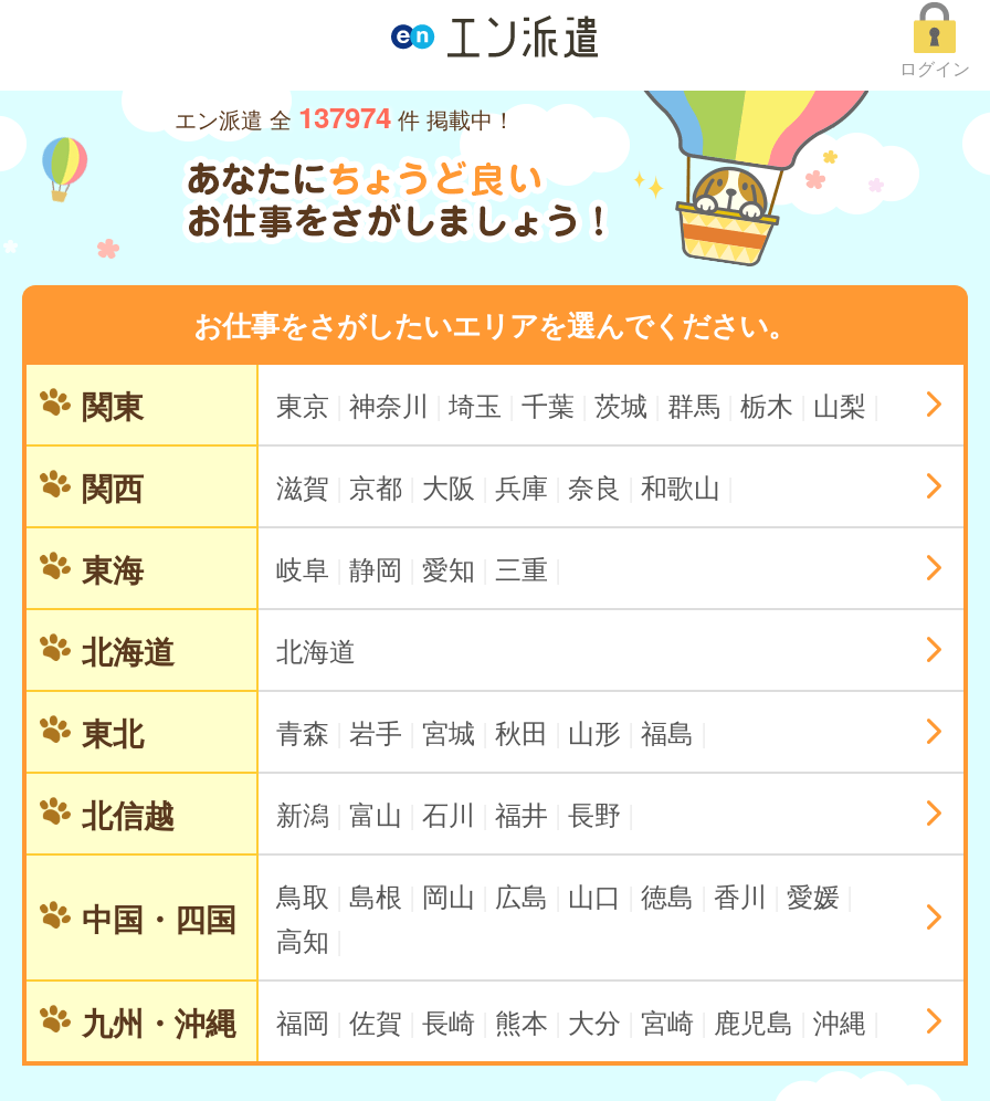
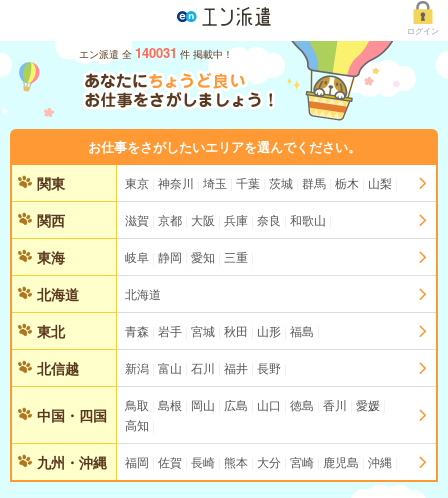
- エン派遣 全 137974 件 掲載中！
+ エン派遣 全 140031 件 掲載中！
